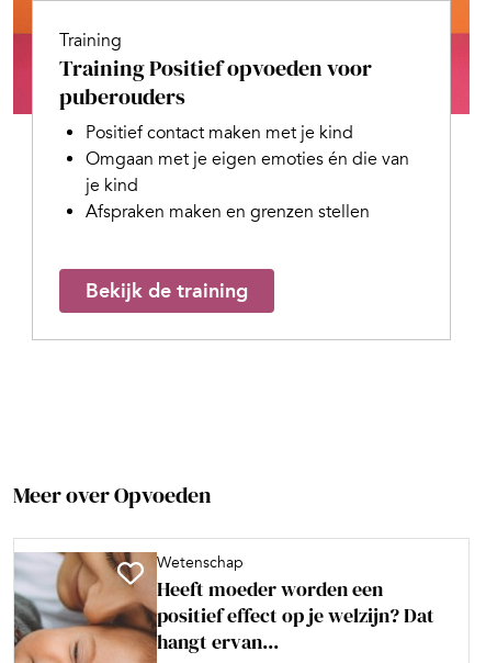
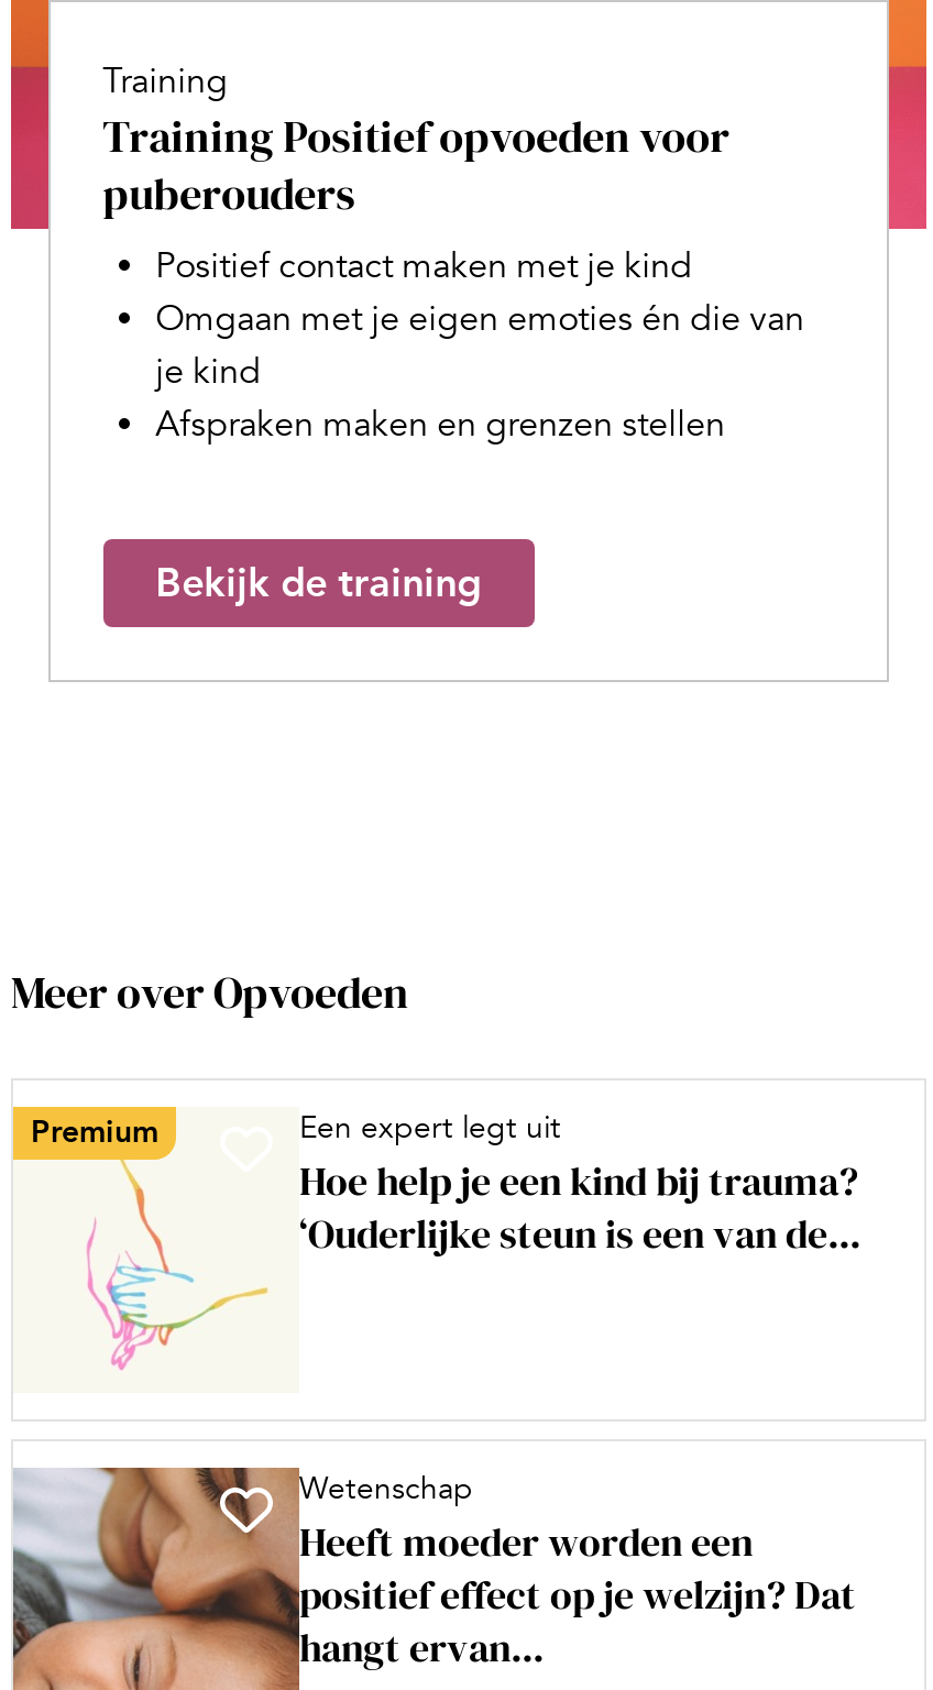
+ [image]
+ Premium
+ Een expert legt uit
+ Hoe help je een kind bij trauma?
+ ‘Ouderlijke steun is een van de...
